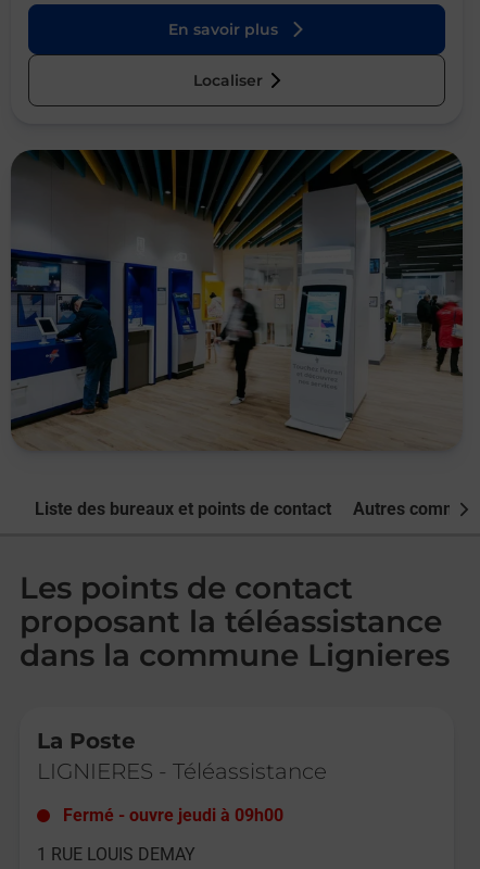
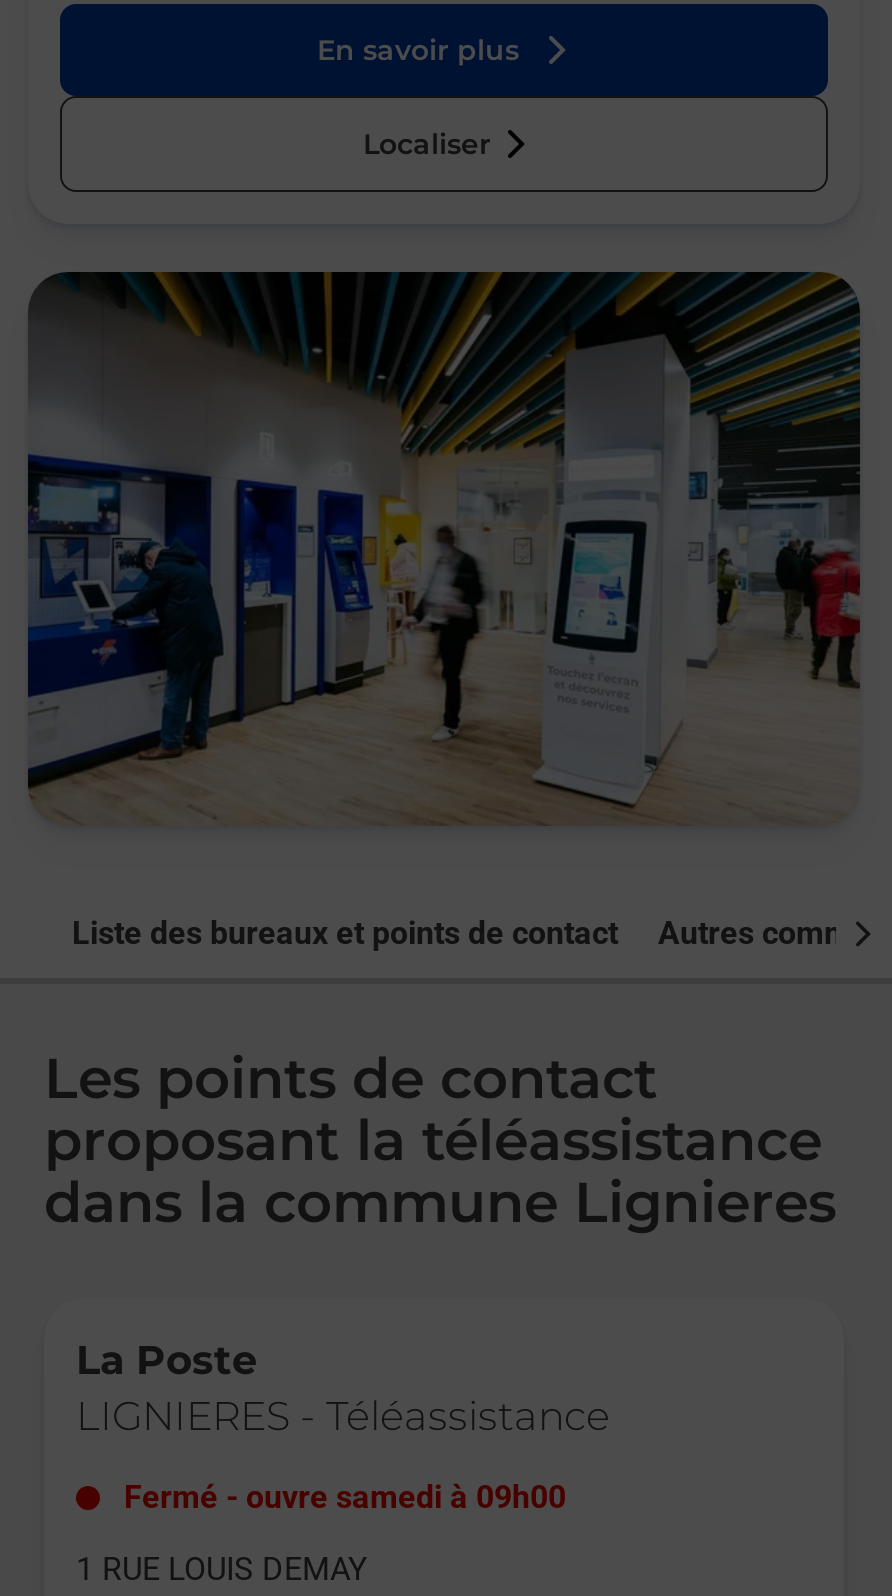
- Fermé - ouvre jeudi à 09h00
+ Fermé - ouvre samedi à 09h00
